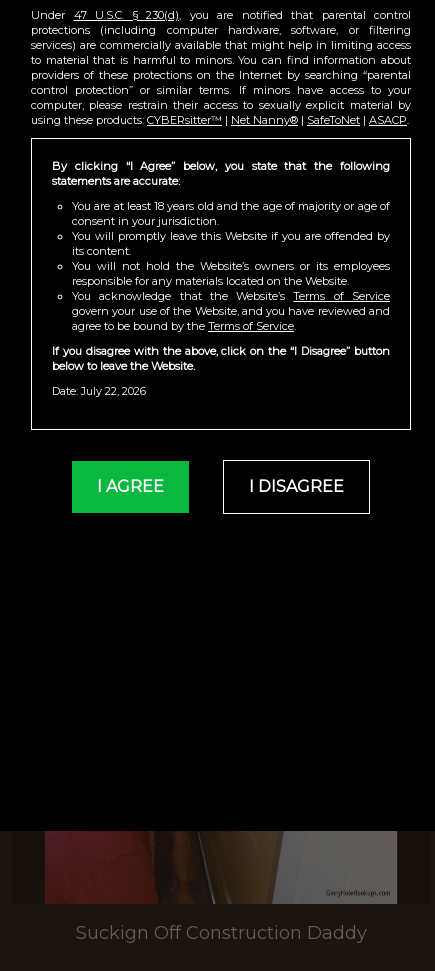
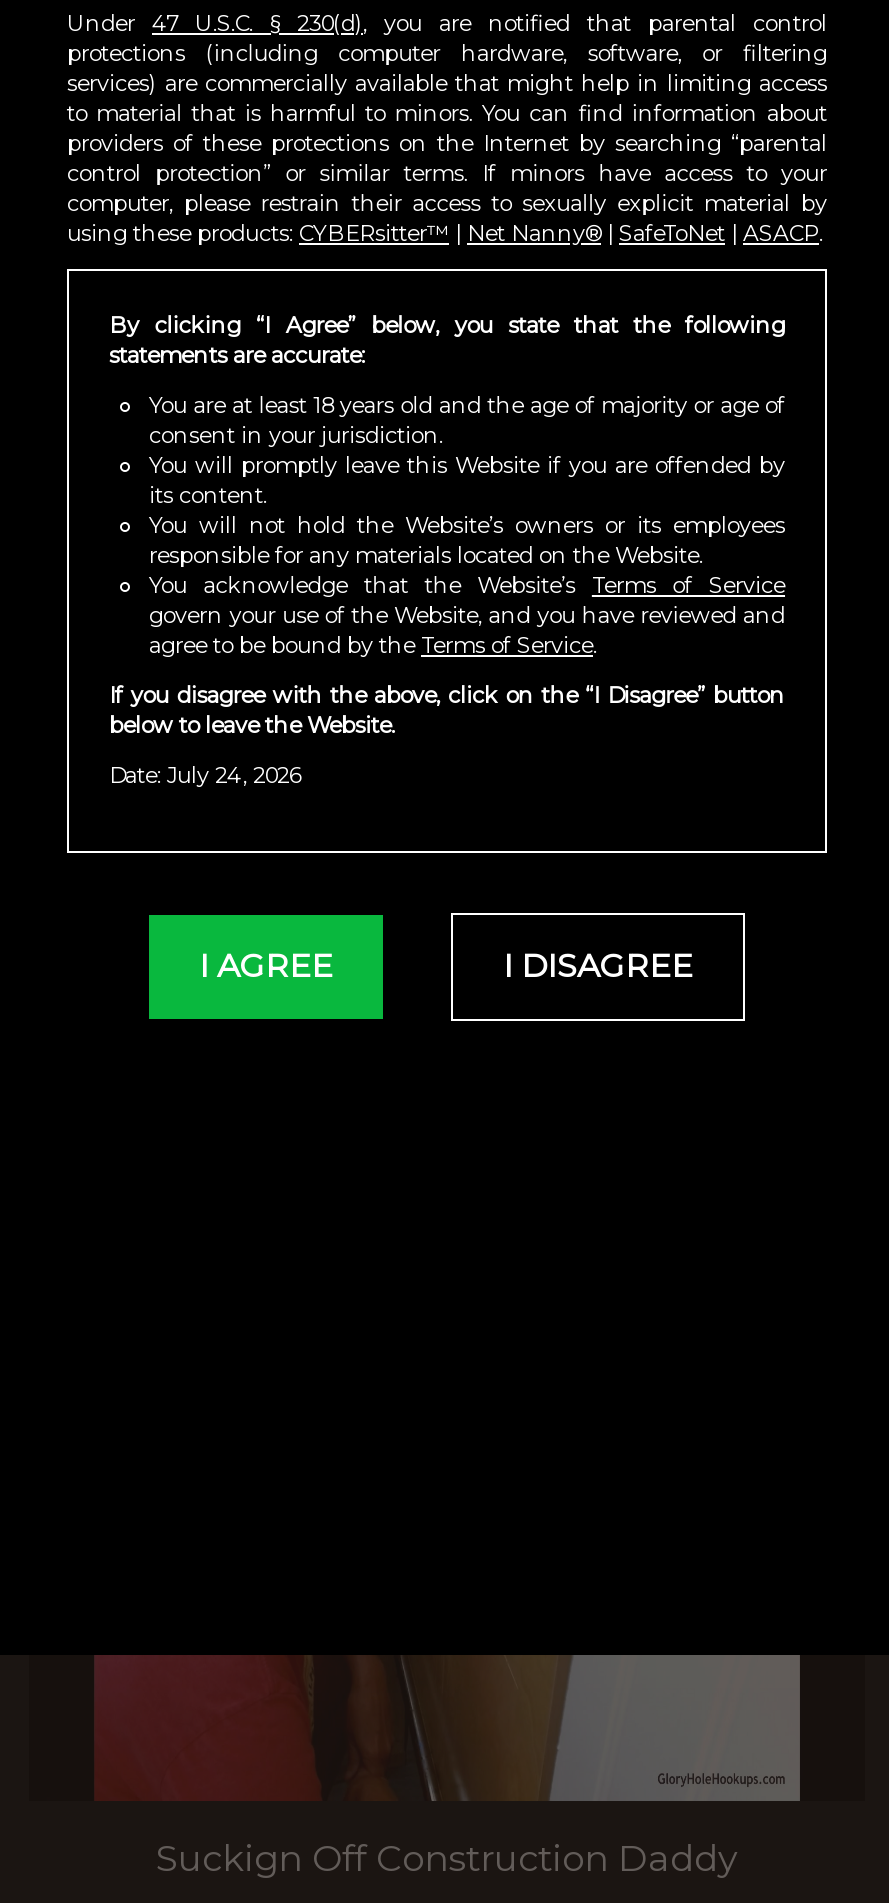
- Date: July 22, 2026
+ Date: July 24, 2026
